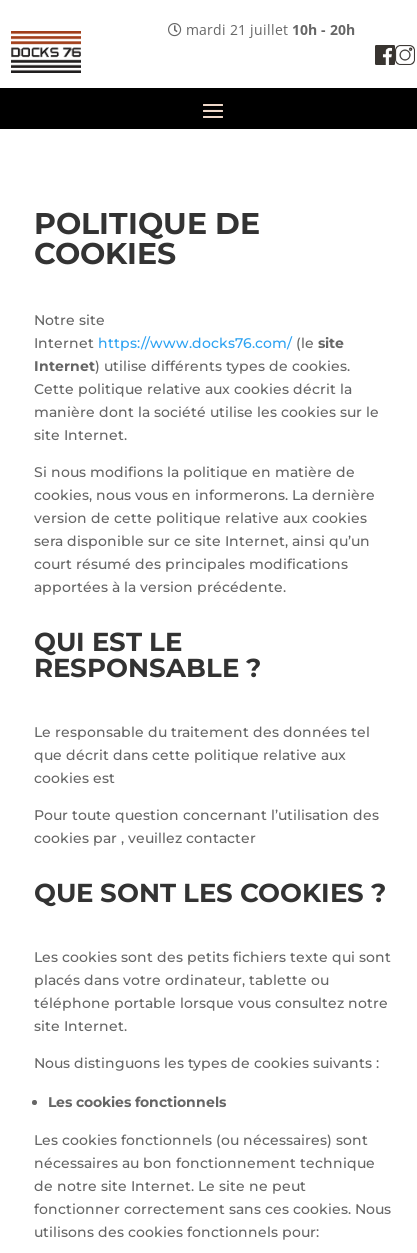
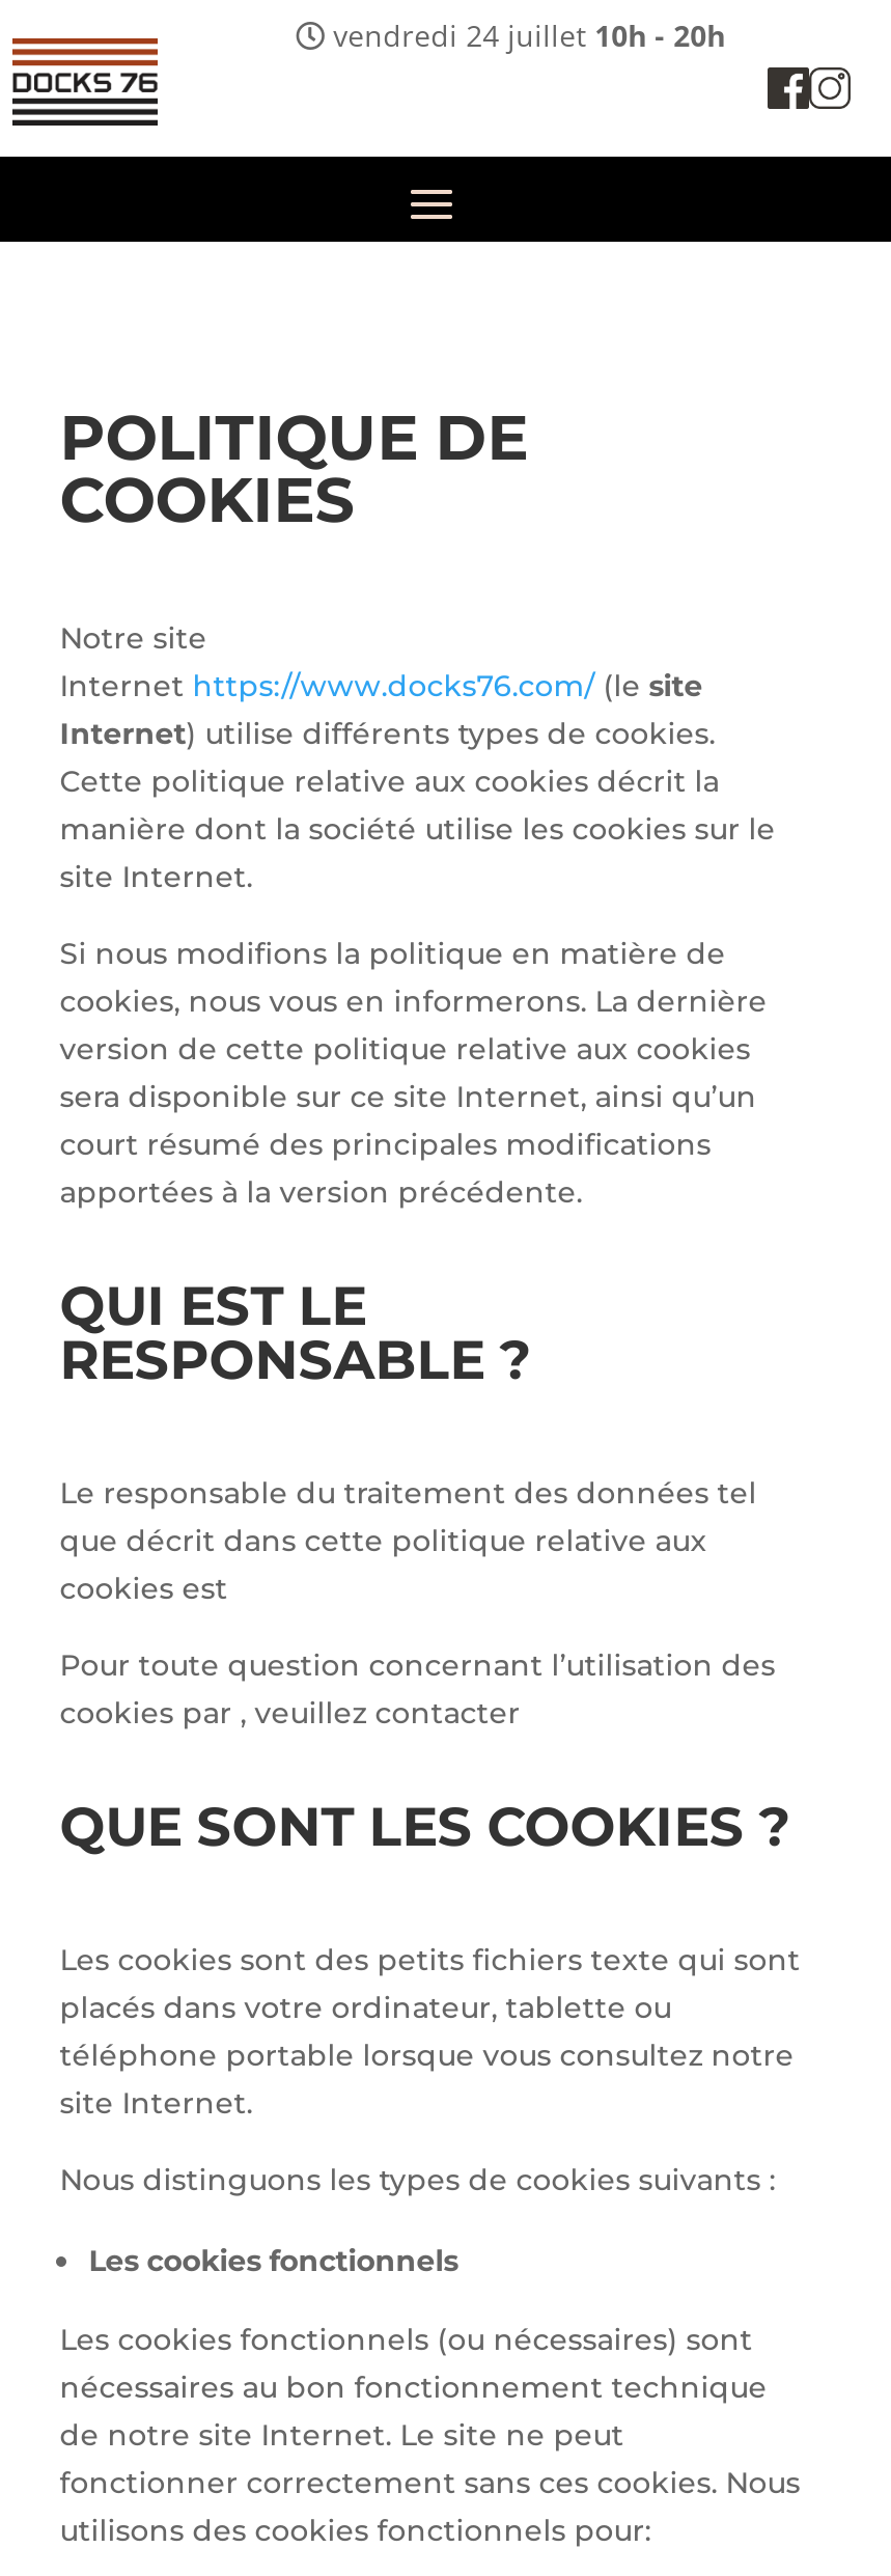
- mardi 21 juillet 10h - 20h
+ vendredi 24 juillet 10h - 20h
